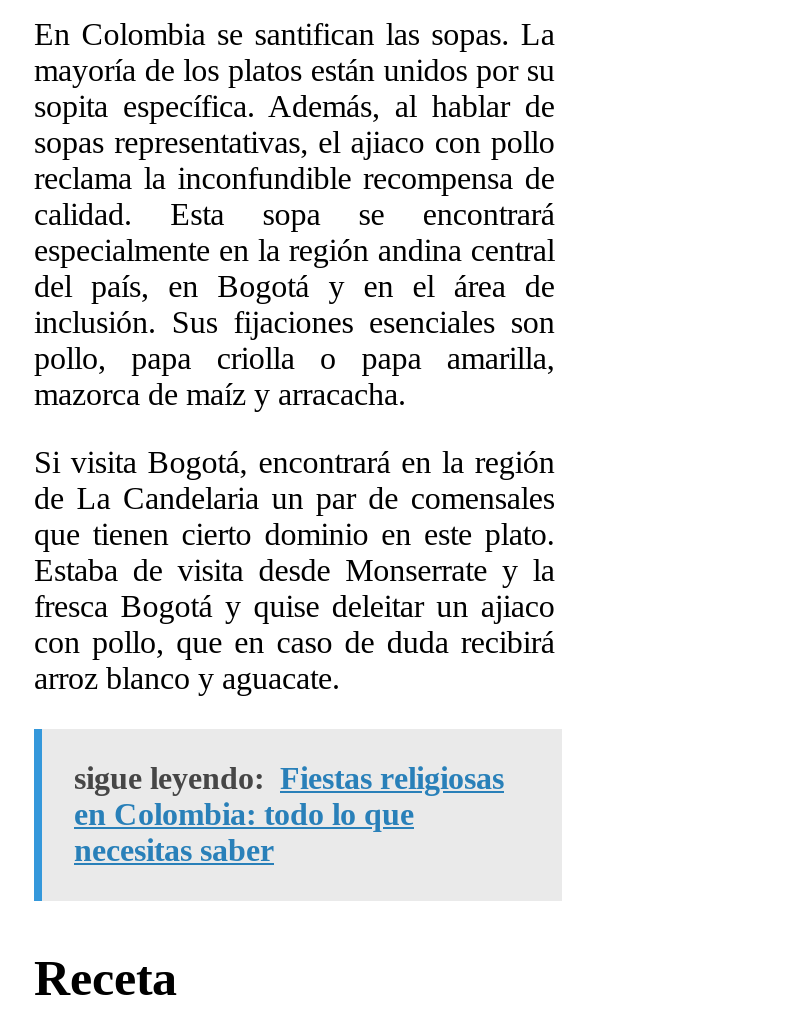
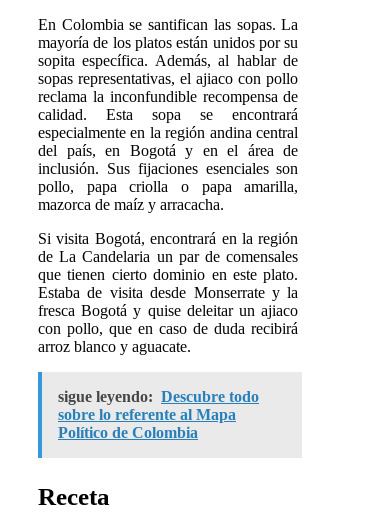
- sigue leyendo: Fiestas religiosas
- en Colombia: todo lo que
- necesitas saber
+ sigue leyendo: Descubre todo
+ sobre lo referente al Mapa
+ Político de Colombia
